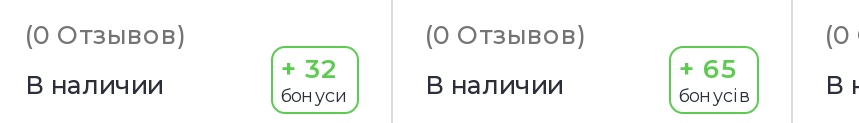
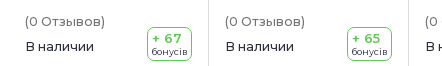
- + 32
- бонуси
+ + 67
+ бонусів
